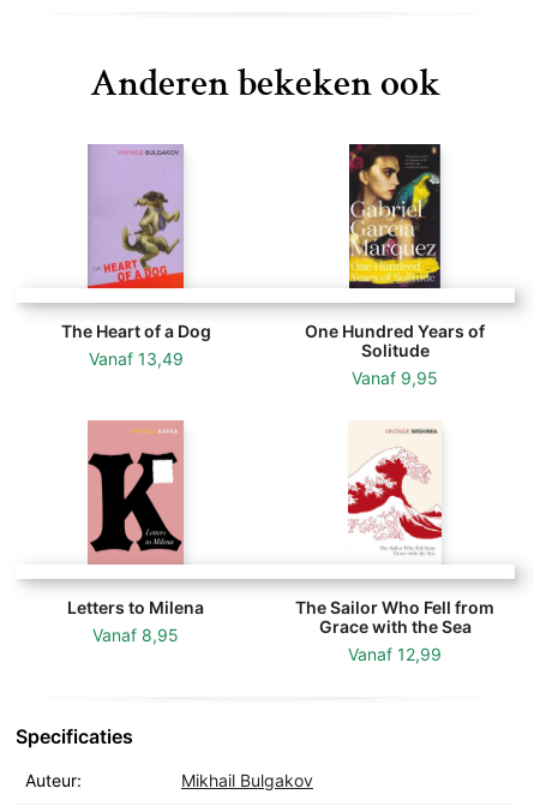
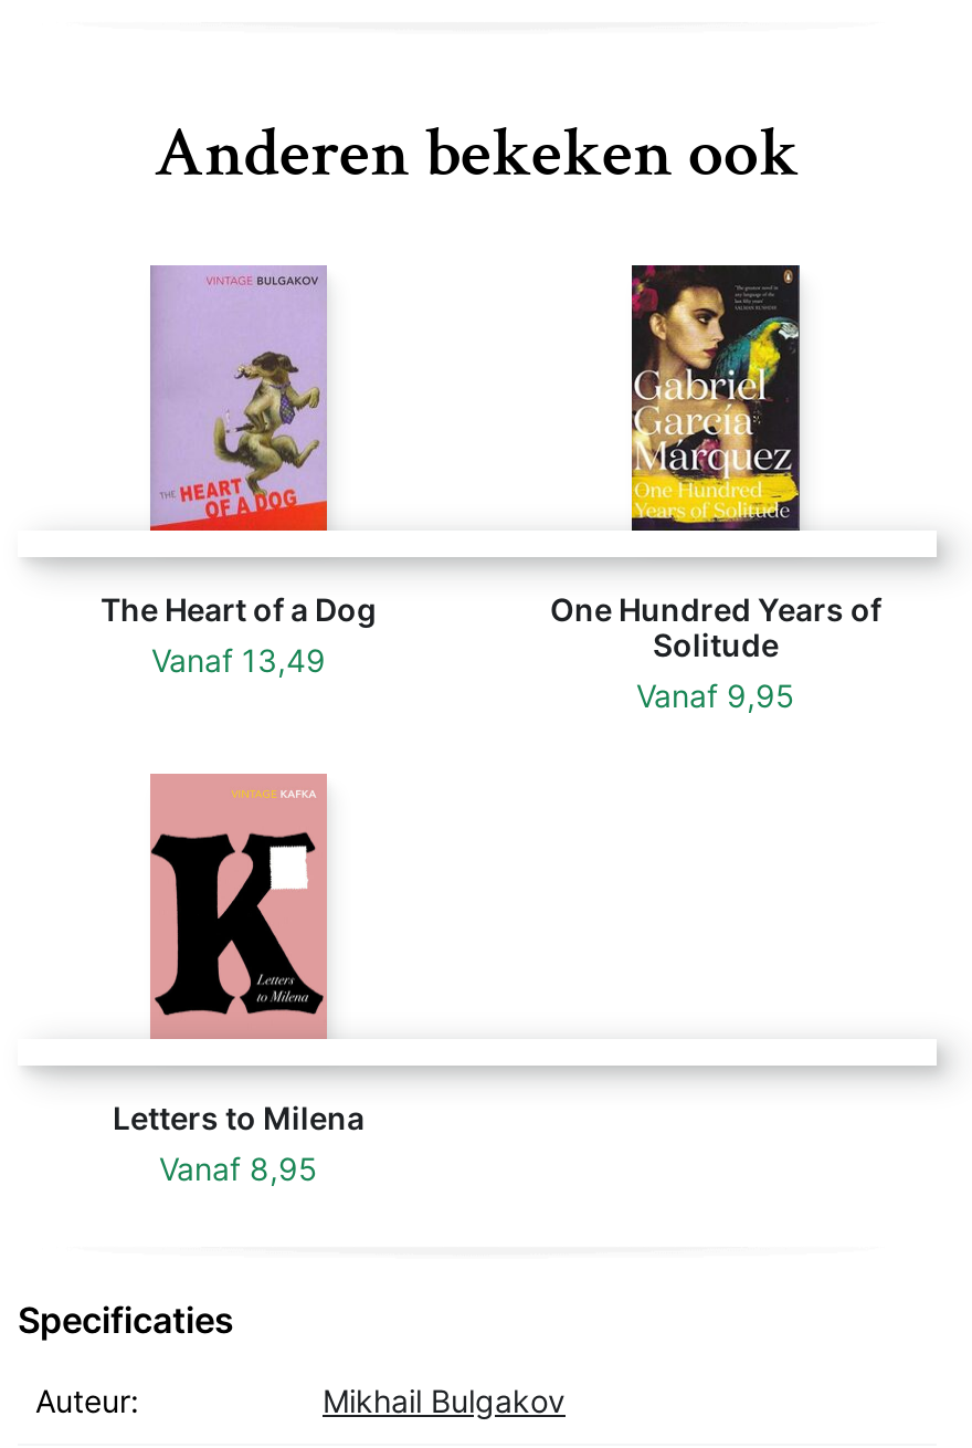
- The Sailor Who Fell from
- Grace with the Sea
- Vanaf 12,99
